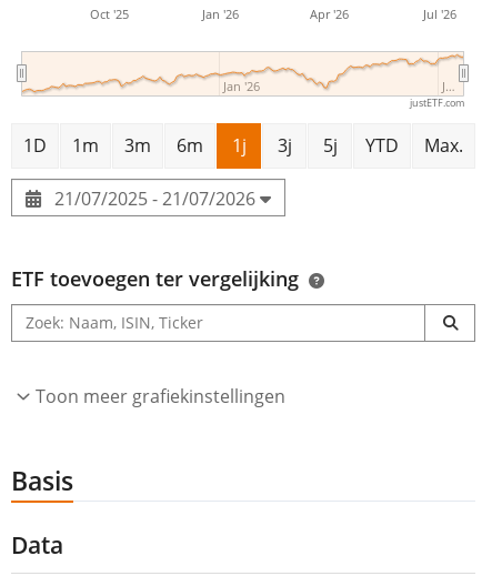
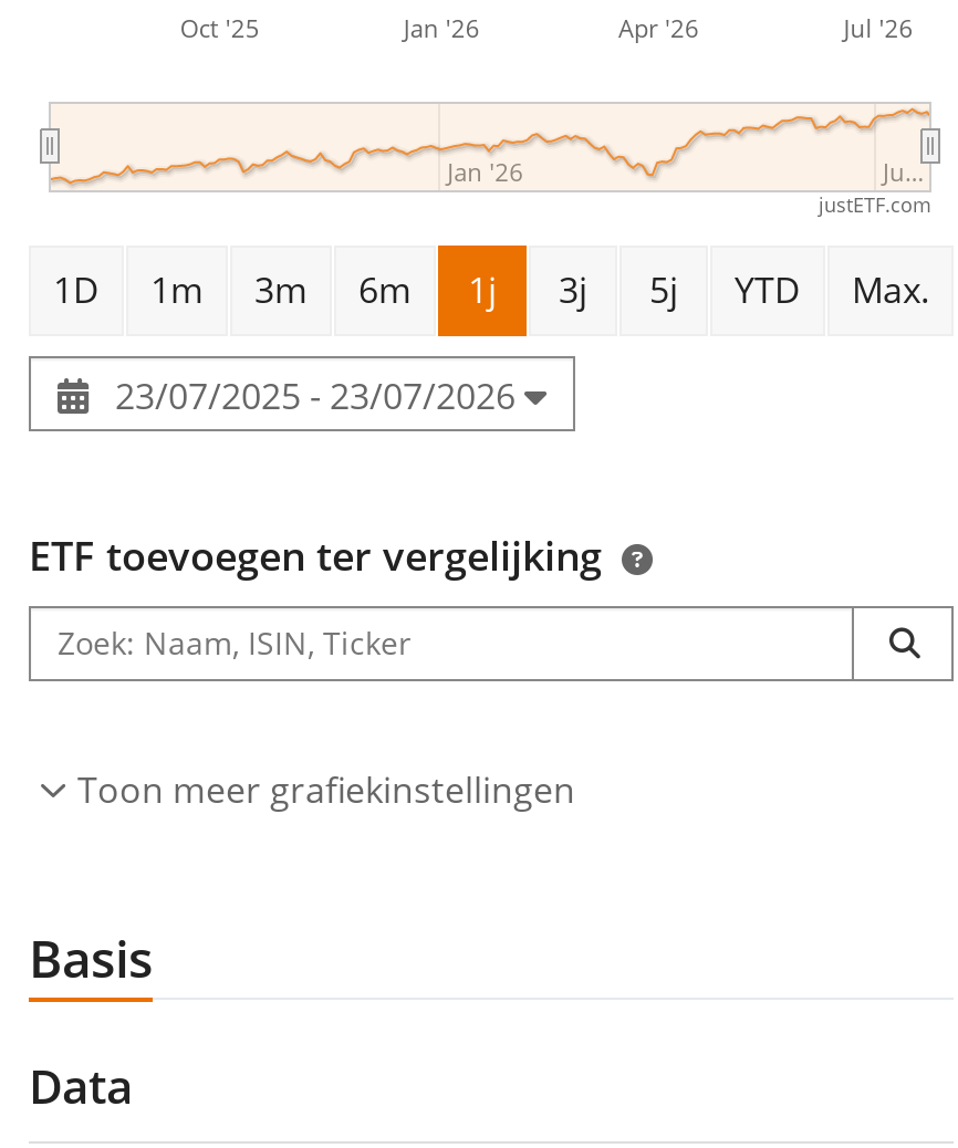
- J…
+ Ju…

- 21/07/2025 - 21/07/2026
+ 23/07/2025 - 23/07/2026
